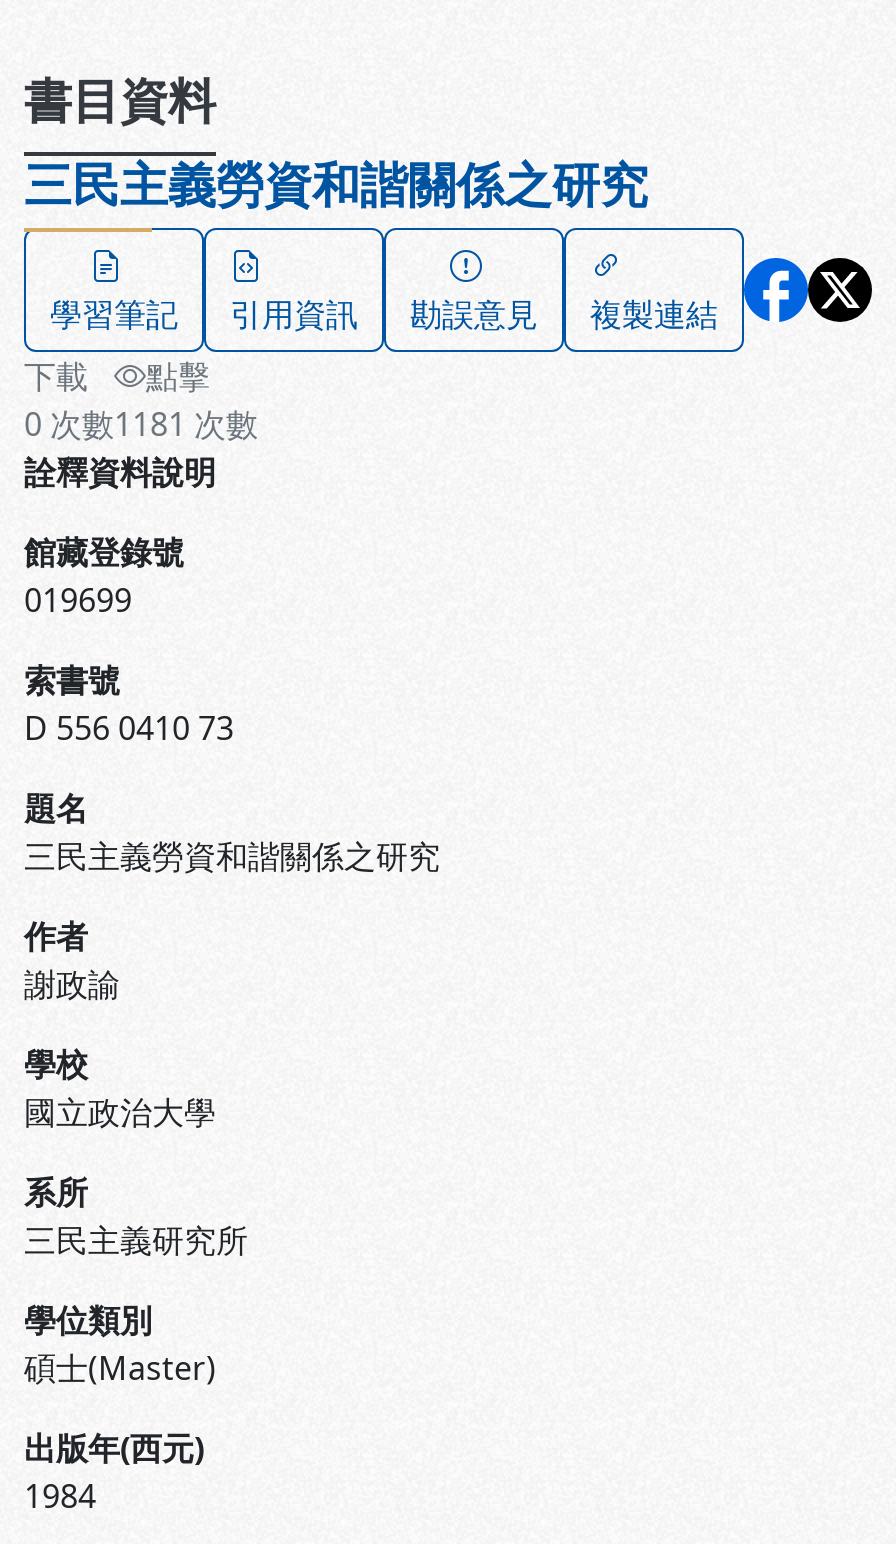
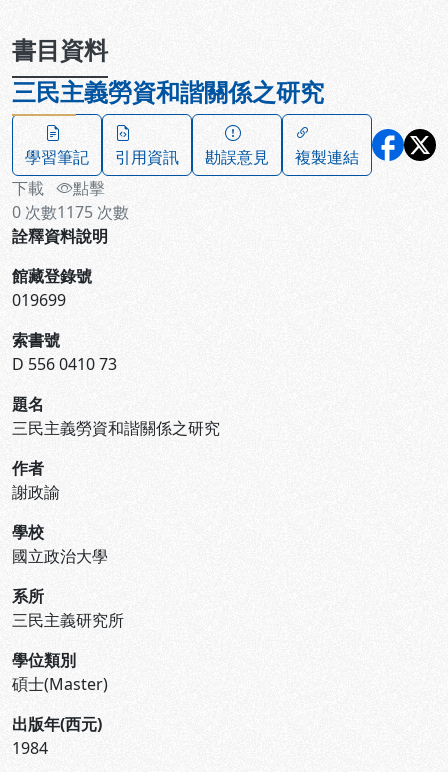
- 0次數 1181次數
+ 0次數 1175次數
